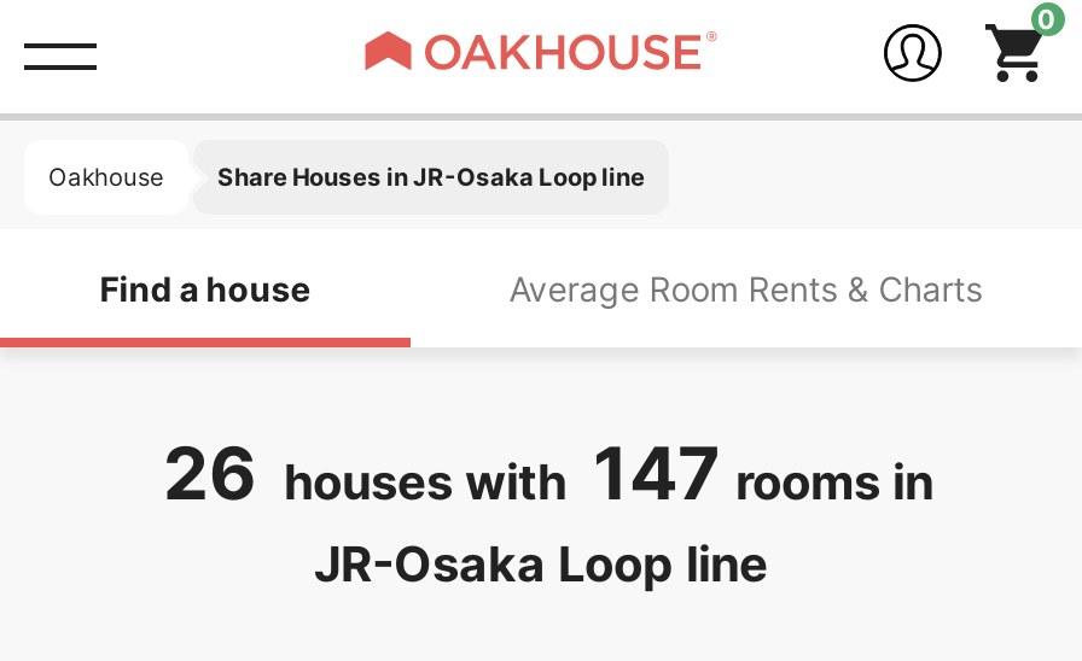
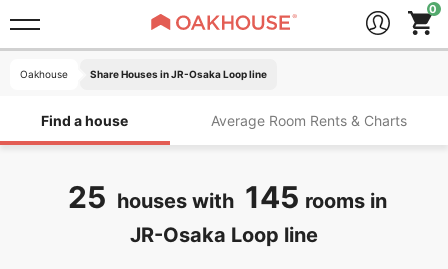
- 26 houses with 147 rooms in
+ 25 houses with 145 rooms in
